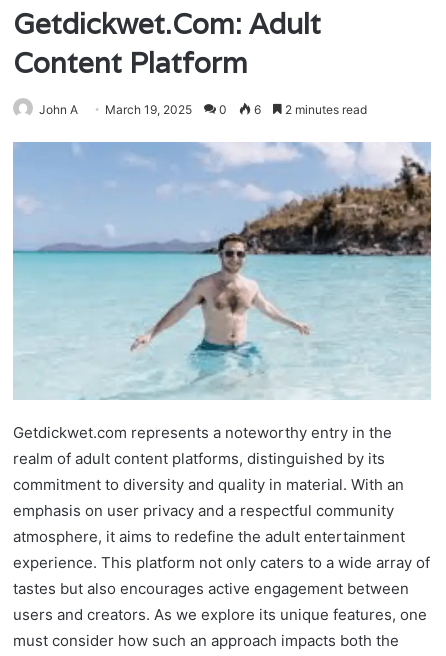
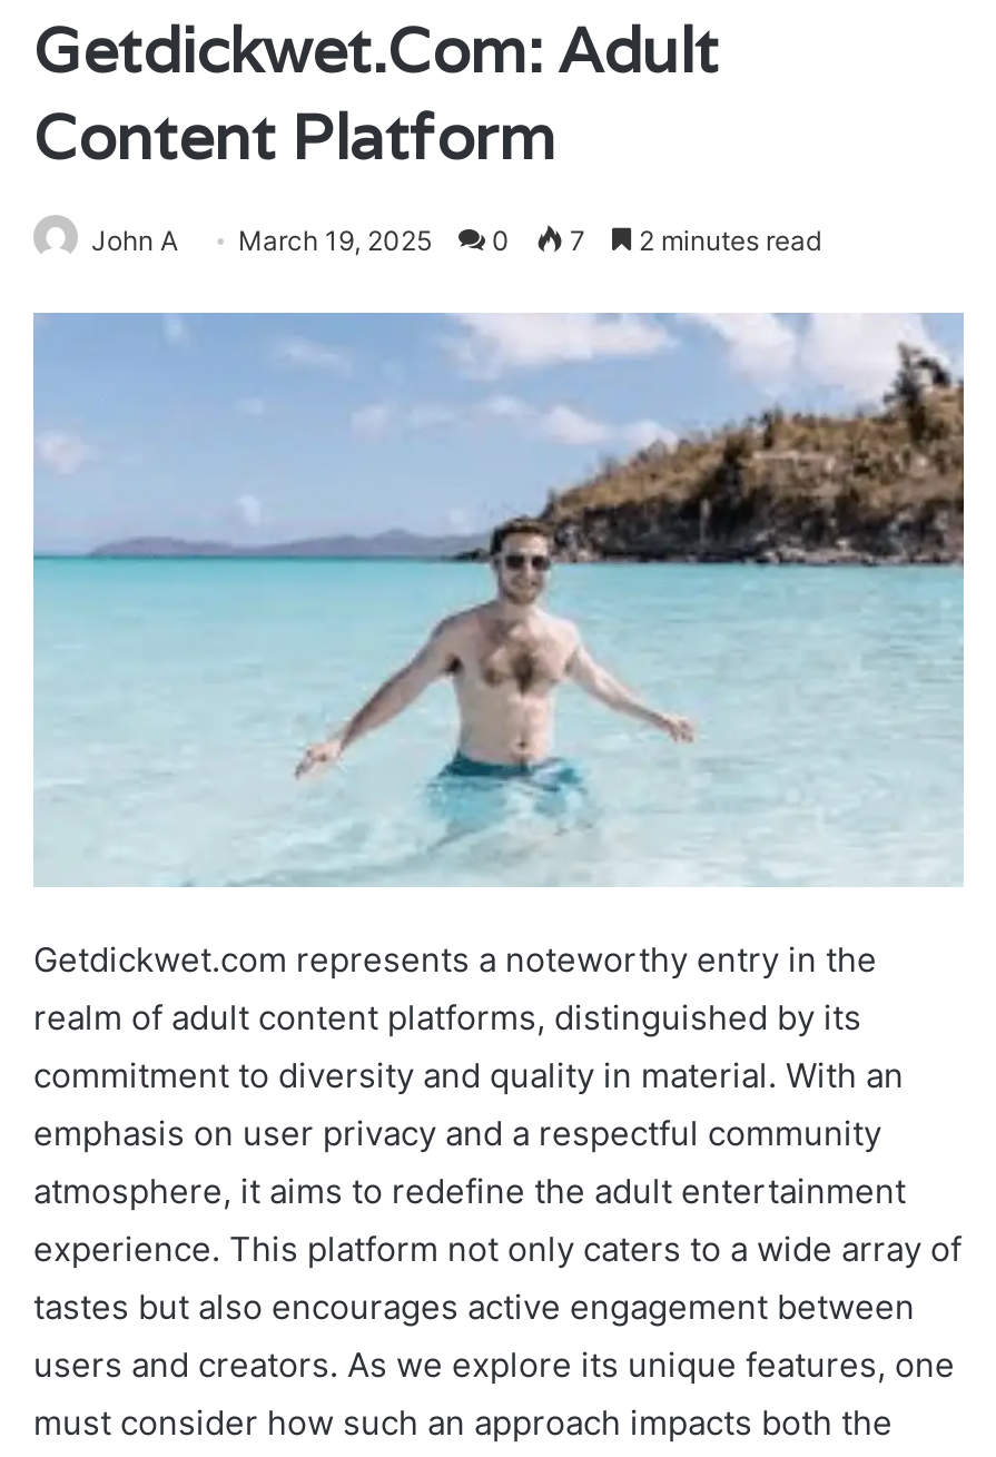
- John A March 19, 2025 0 6 2 minutes read
+ John A March 19, 2025 0 7 2 minutes read
